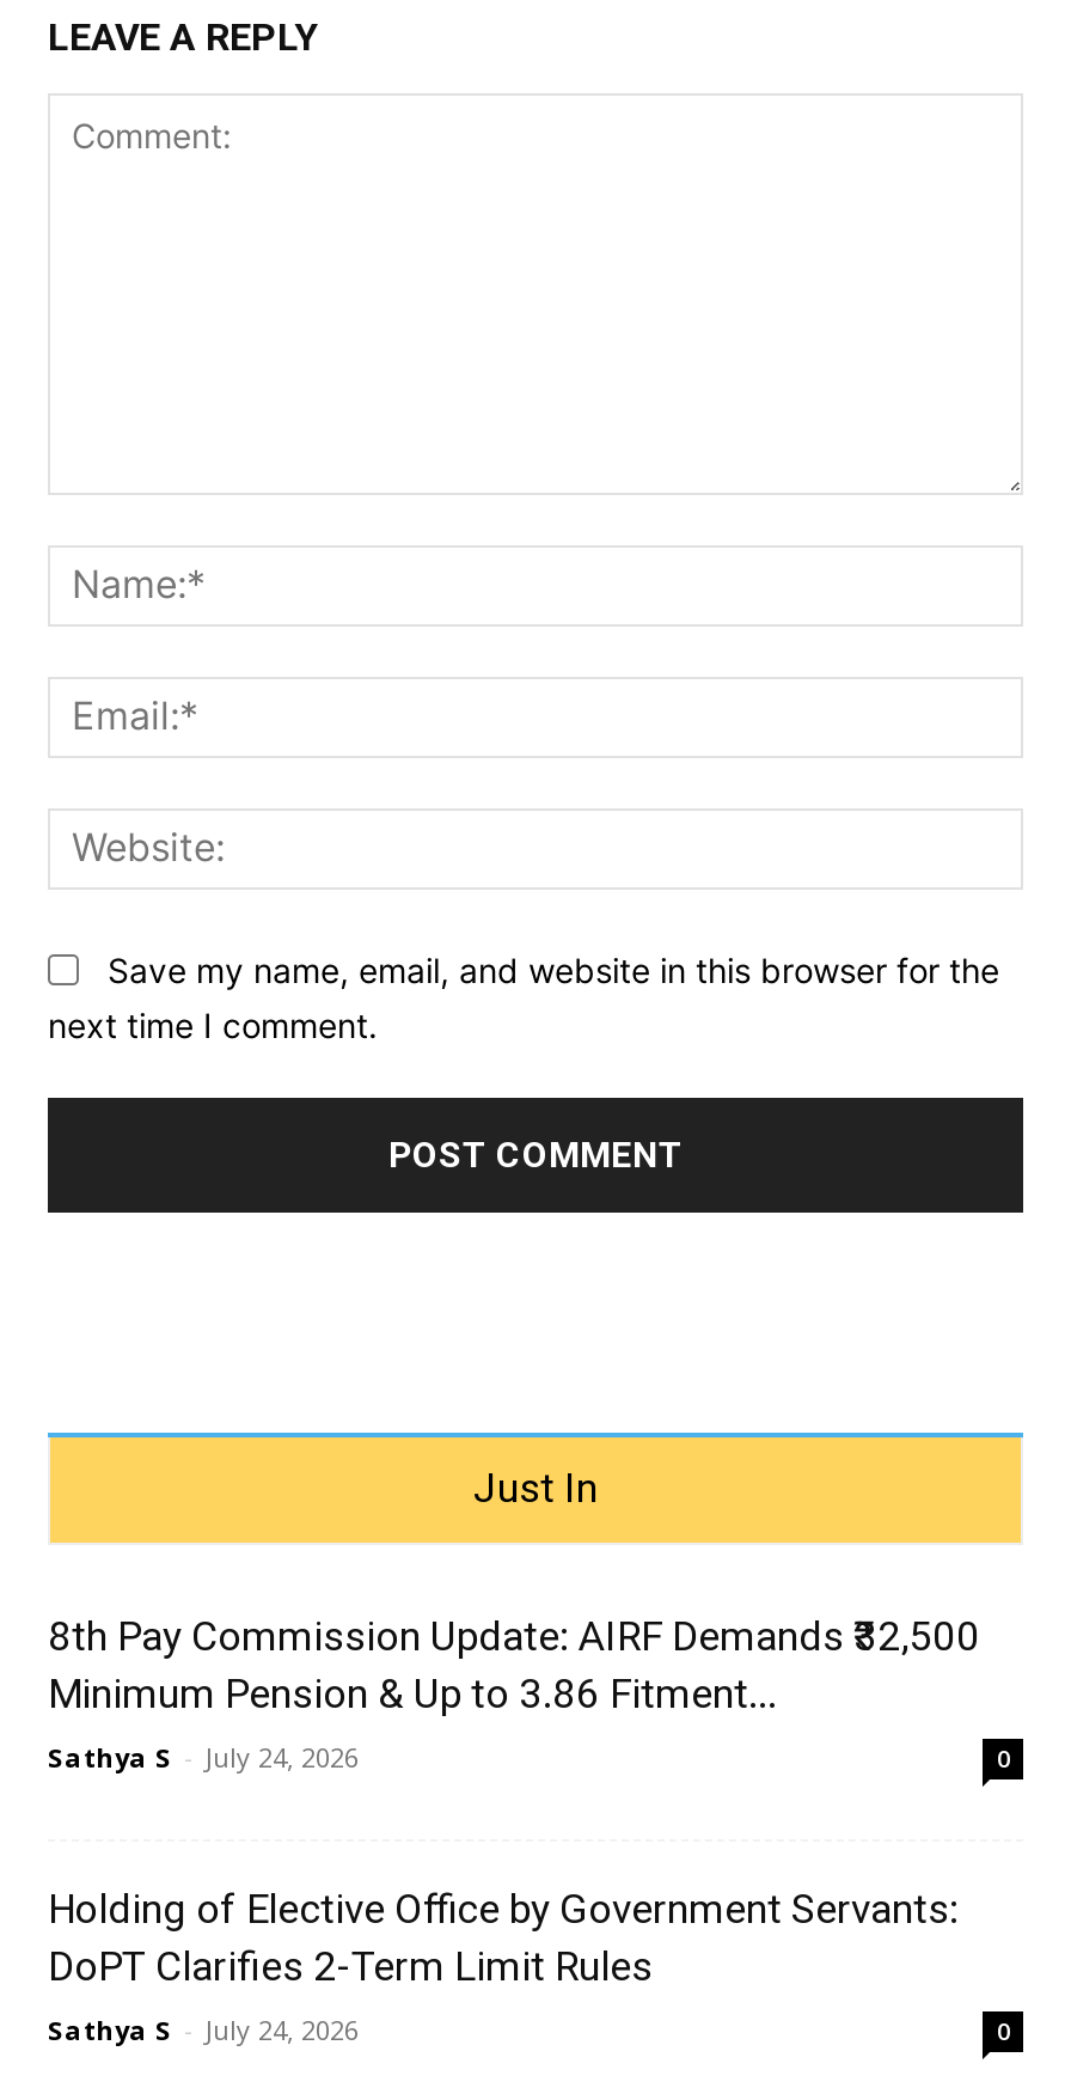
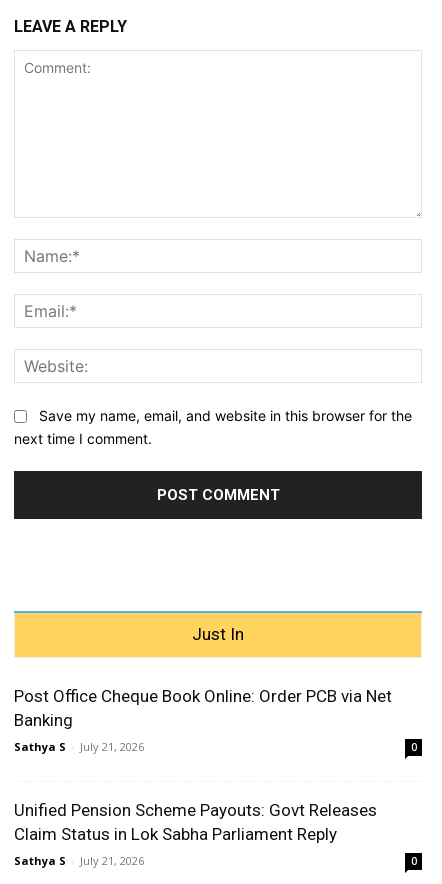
- 8th Pay Commission Update: AIRF Demands ₹32,500
- Minimum Pension & Up to 3.86 Fitment...
- Sathya S - July 24, 2026
+ Post Office Cheque Book Online: Order PCB via Net
+ Banking
+ Sathya S - July 21, 2026

- Holding of Elective Office by Government Servants:
- DoPT Clarifies 2-Term Limit Rules
- Sathya S - July 24, 2026
+ Unified Pension Scheme Payouts: Govt Releases
+ Claim Status in Lok Sabha Parliament Reply
+ Sathya S - July 21, 2026
